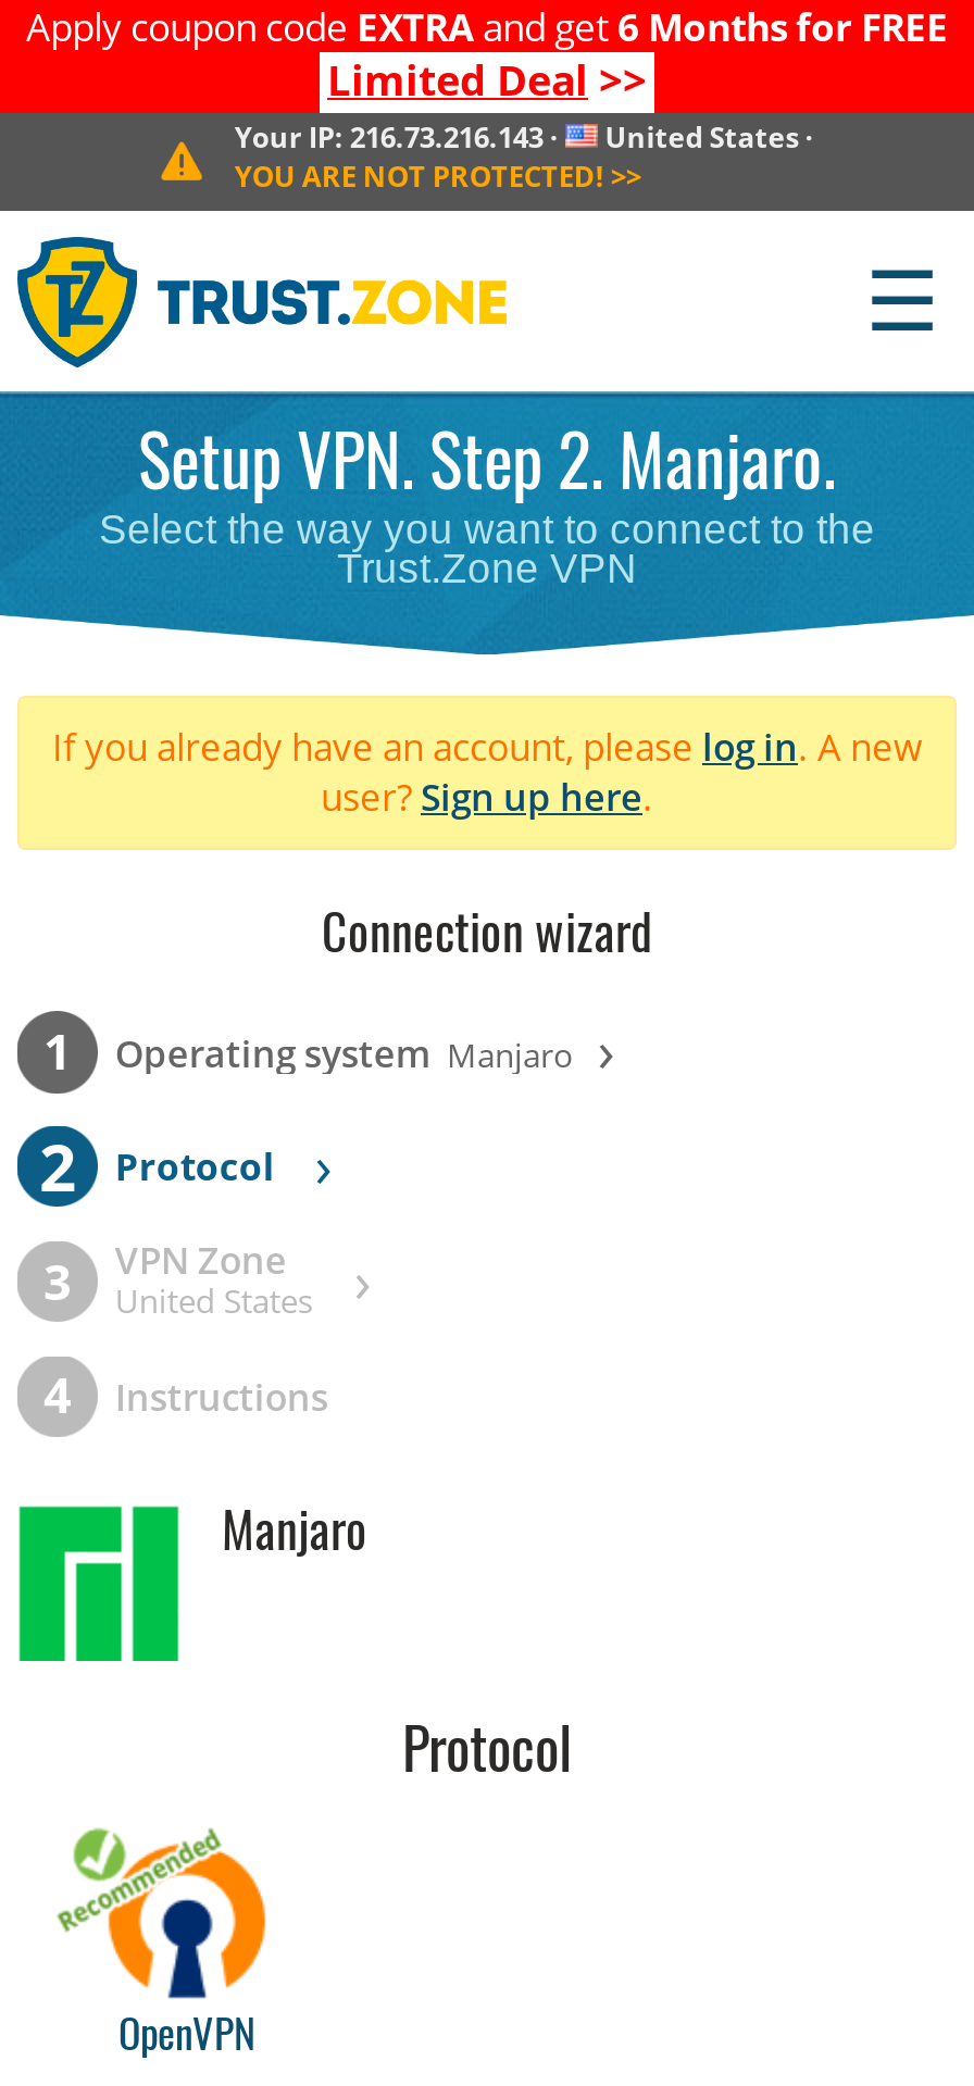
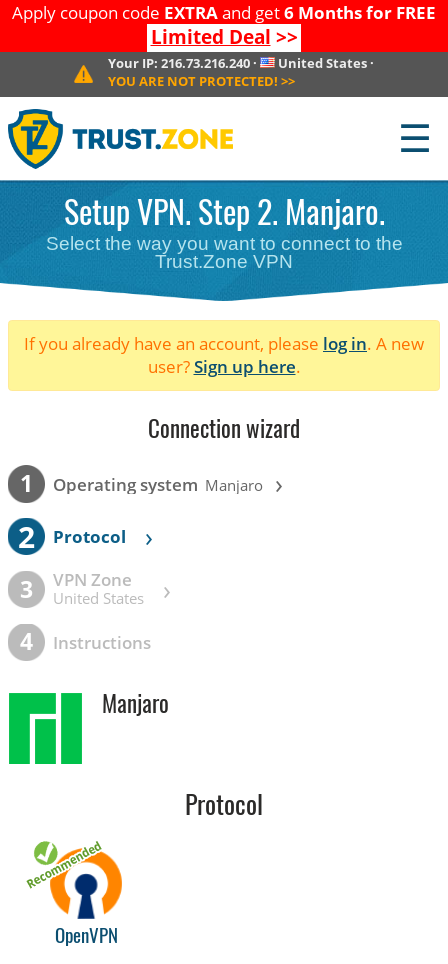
- Your IP: 216.73.216.143 · United States ·
+ Your IP: 216.73.216.240 · United States ·
